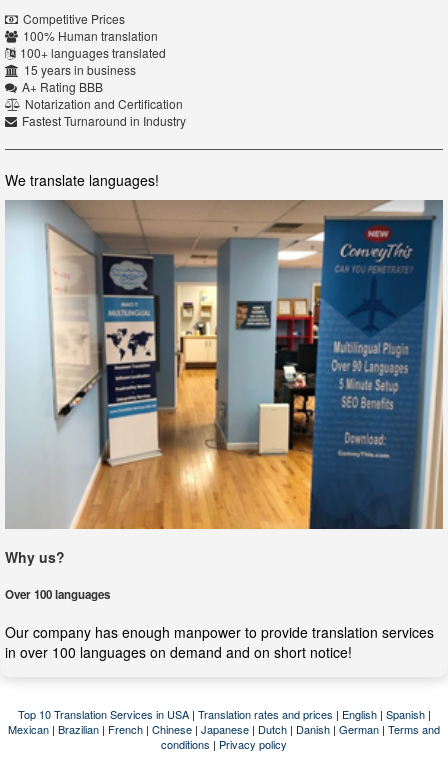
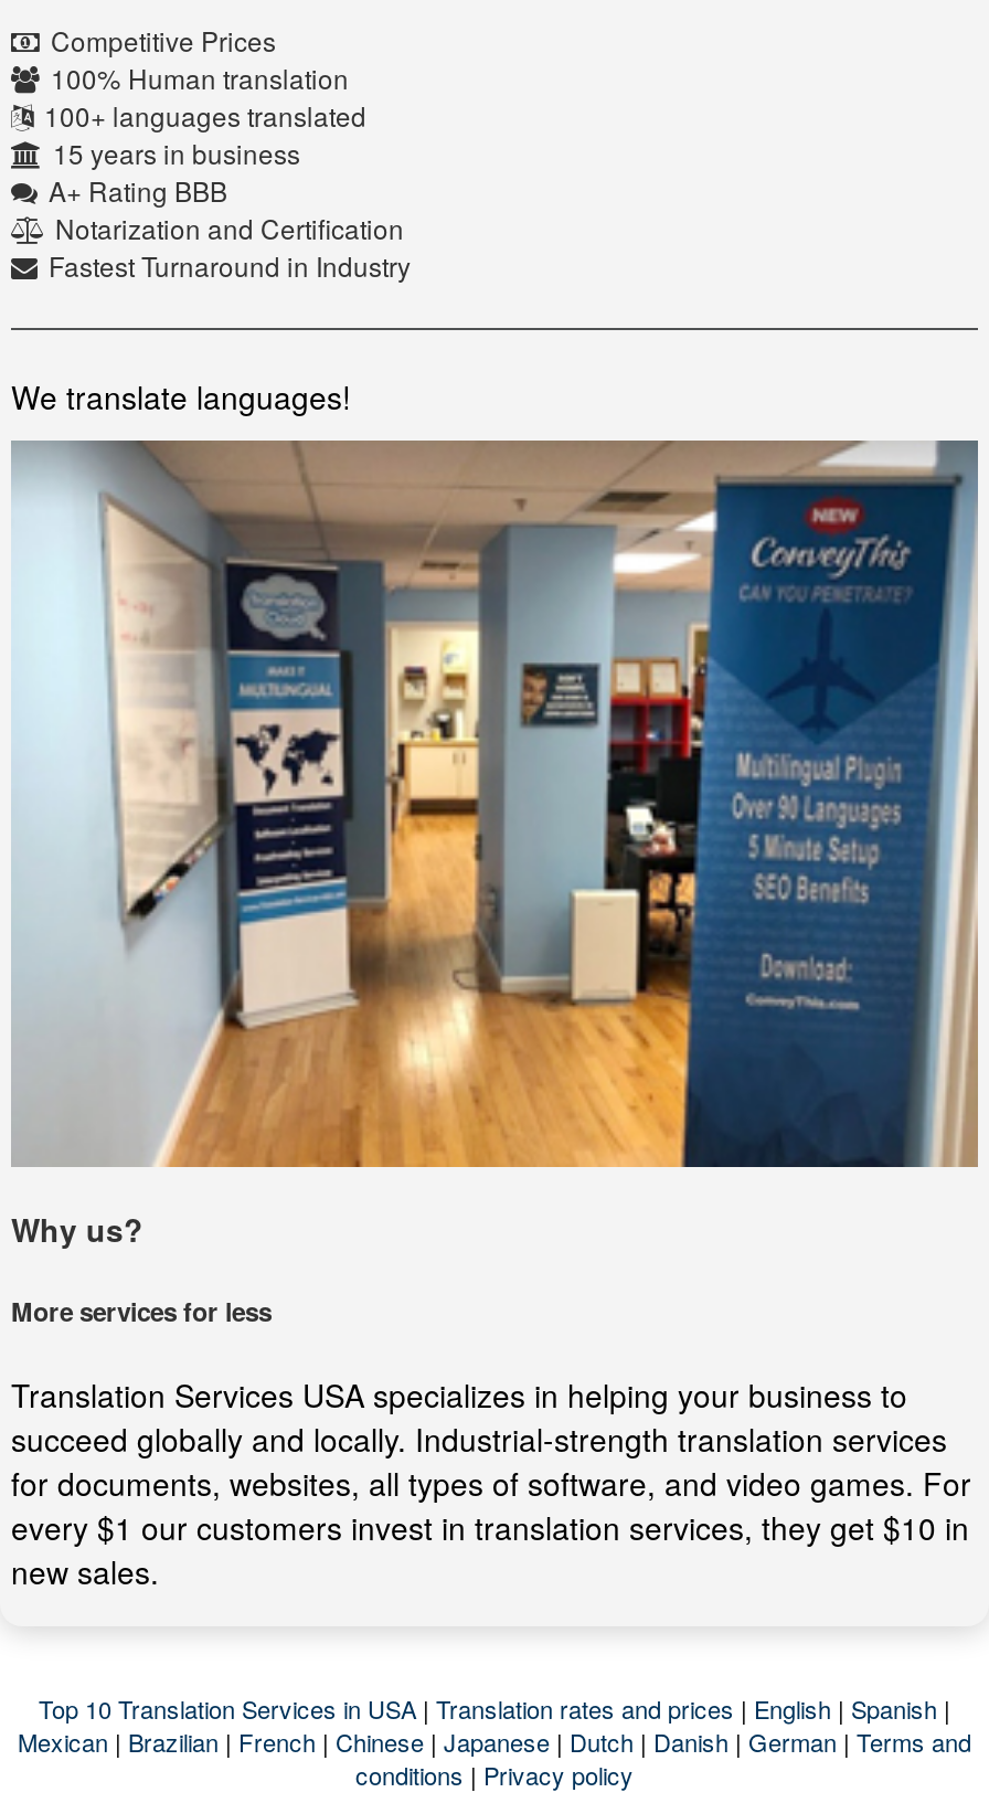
- Over 100 languages
+ More services for less

- Our company has enough manpower to provide translation services
- in over 100 languages on demand and on short notice!
+ Translation Services USA specializes in helping your business to
+ succeed globally and locally. Industrial-strength translation services
+ for documents, websites, all types of software, and video games. For
+ every $1 our customers invest in translation services, they get $10 in
+ new sales.
